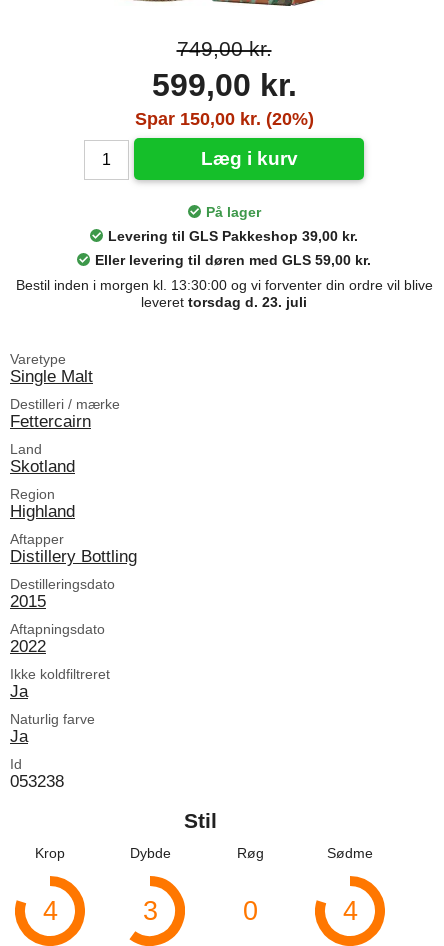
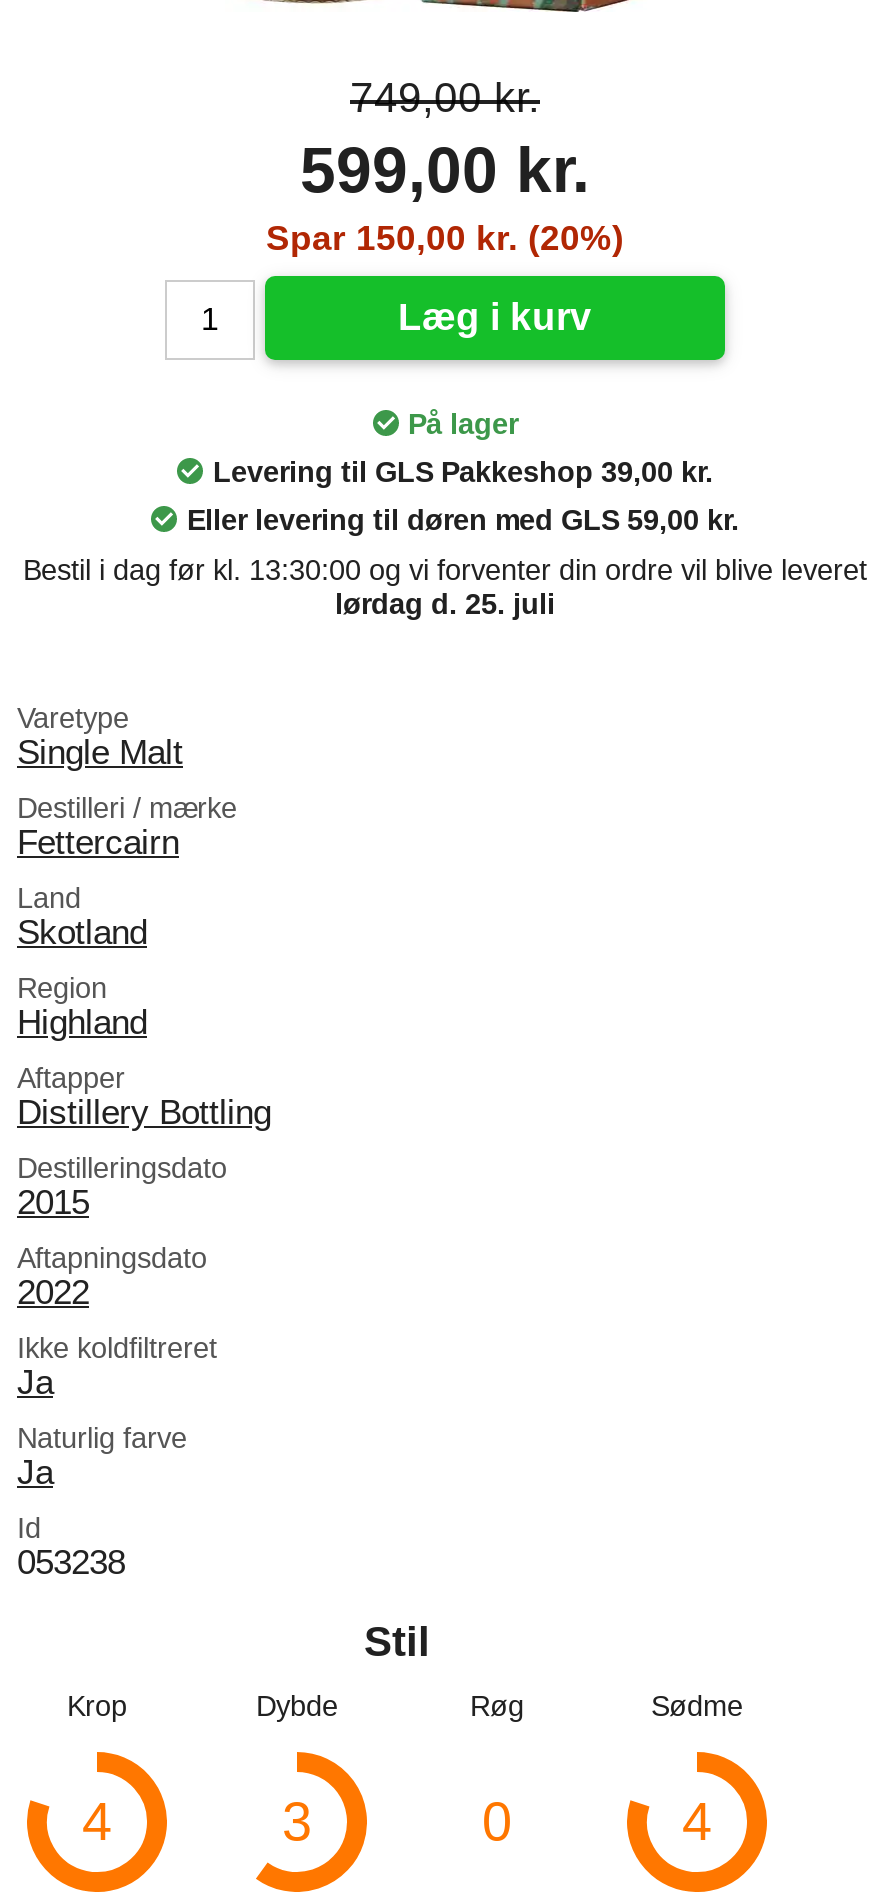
- Bestil inden i morgen kl. 13:30:00 og vi forventer din ordre vil blive
- leveret torsdag d. 23. juli
+ Bestil i dag før kl. 13:30:00 og vi forventer din ordre vil blive leveret
+ lørdag d. 25. juli
